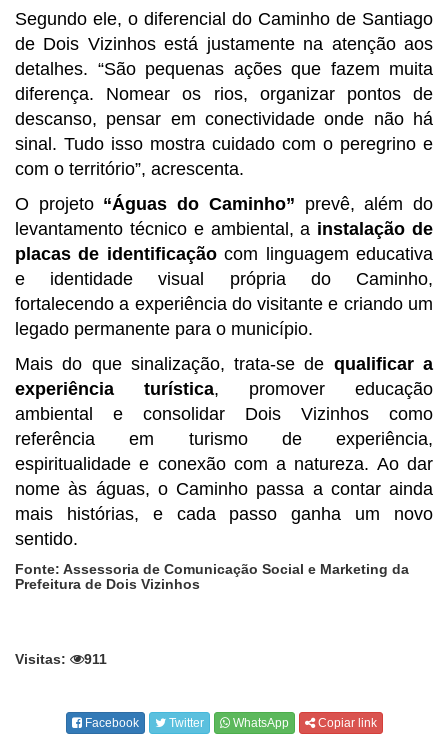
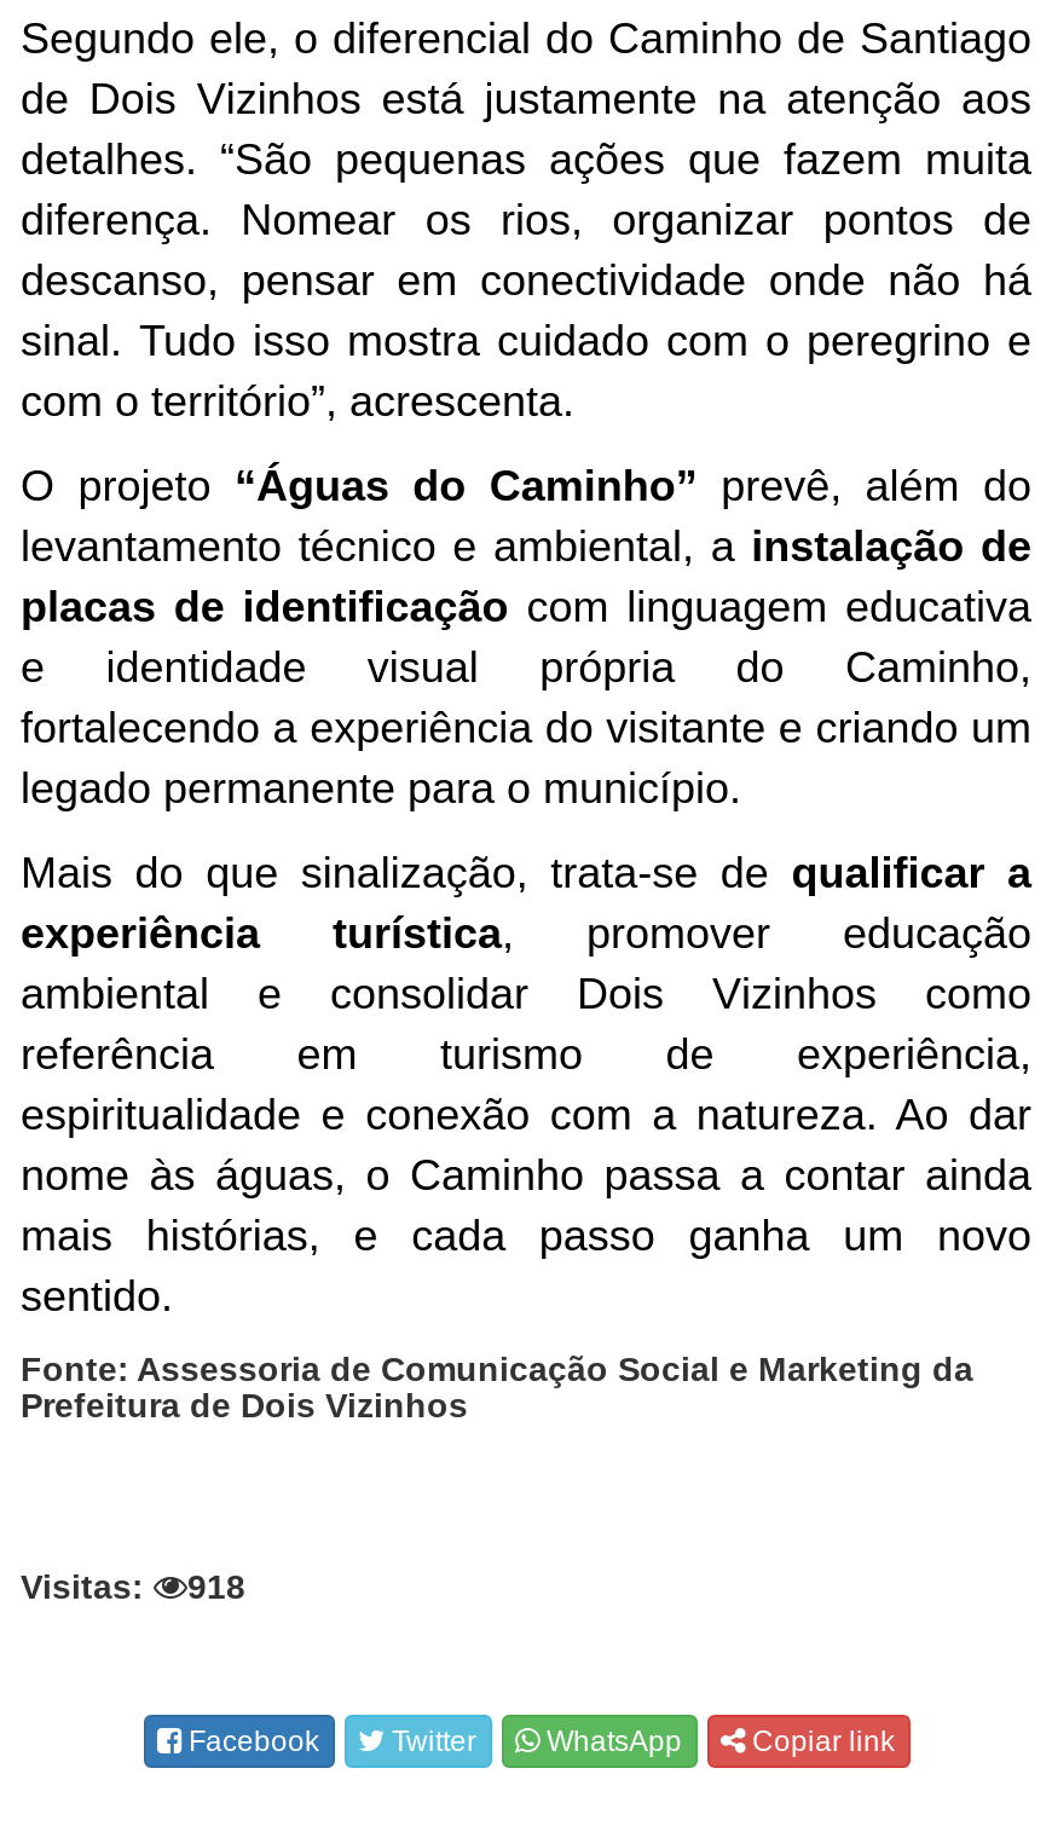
- Visitas: 911
+ Visitas: 918
